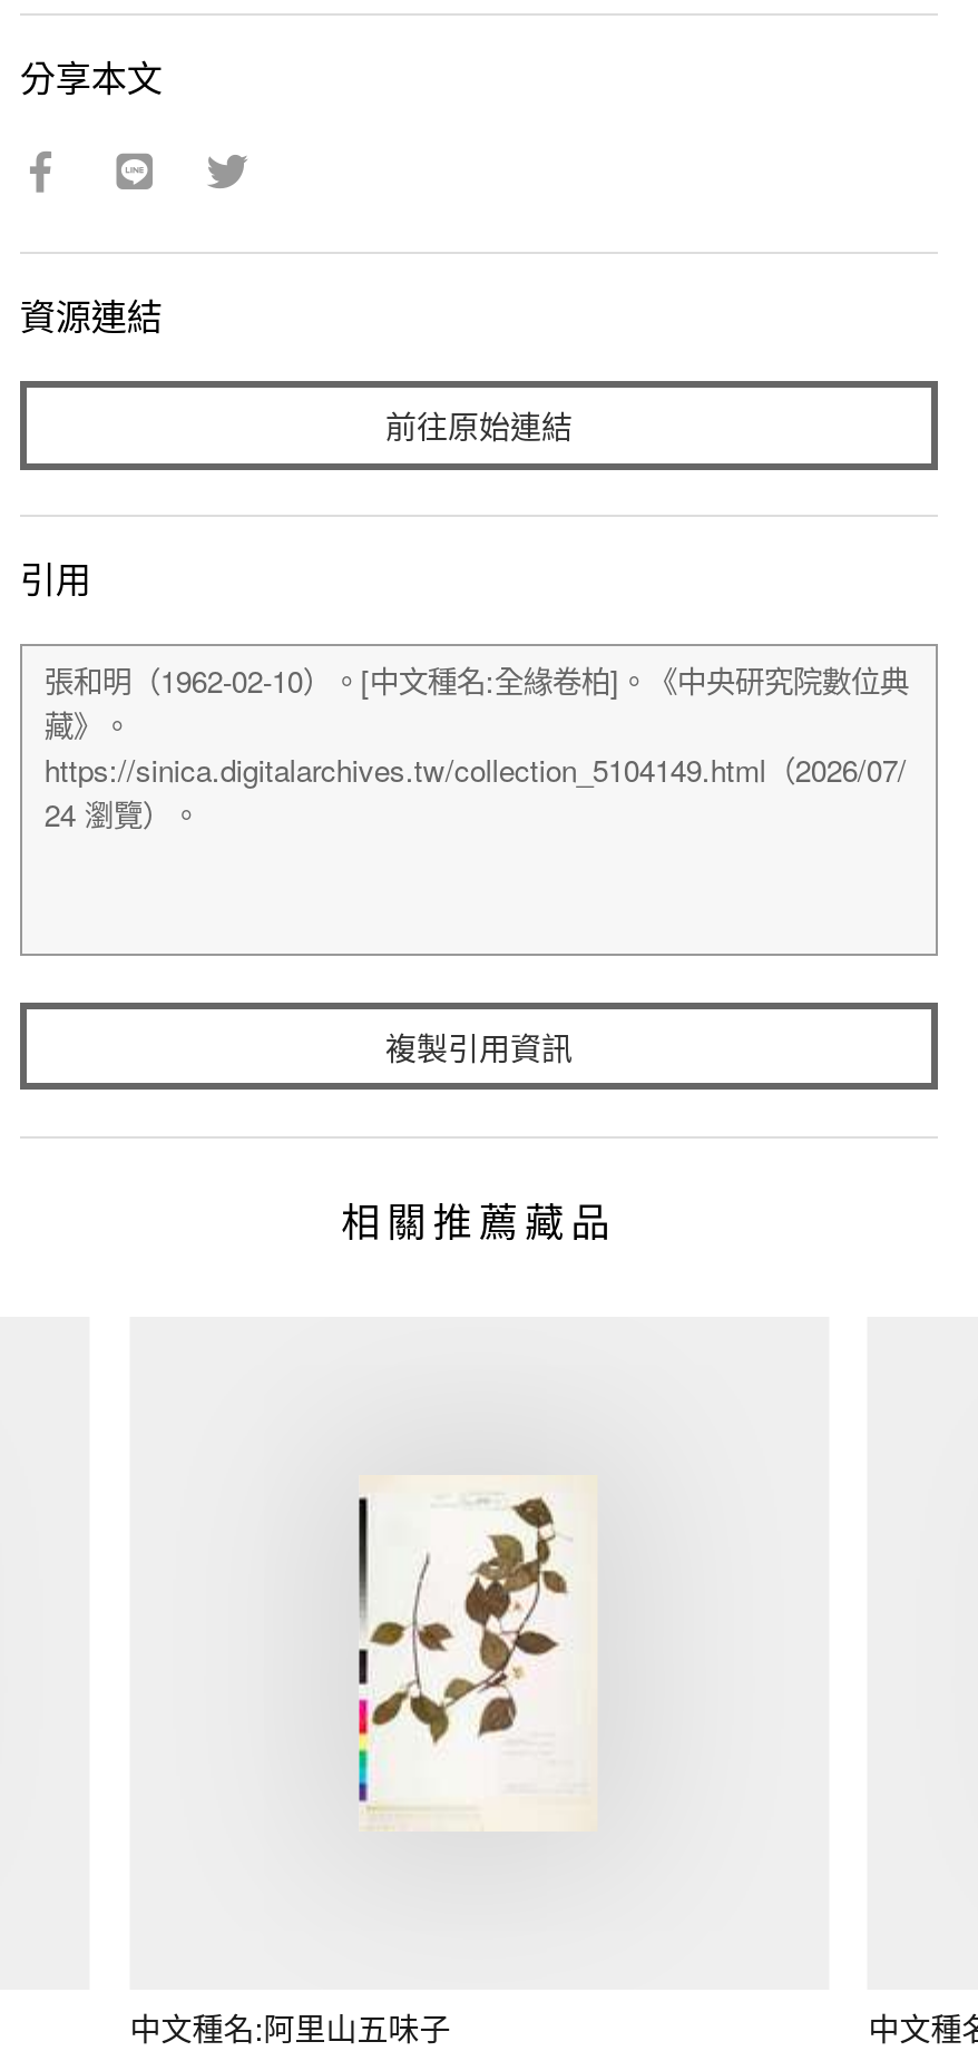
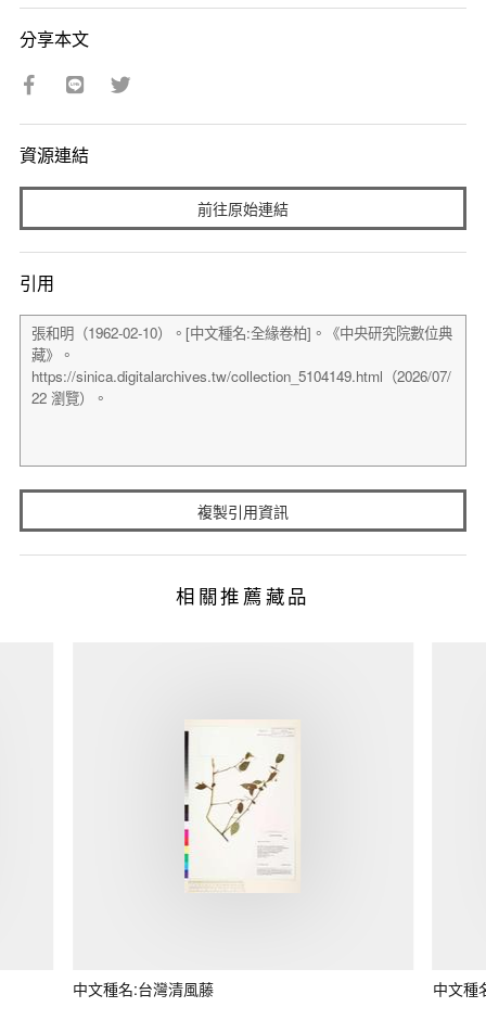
- [image]
+ [image]

- 中文種名:阿里山五味子
+ 中文種名:台灣清風藤
